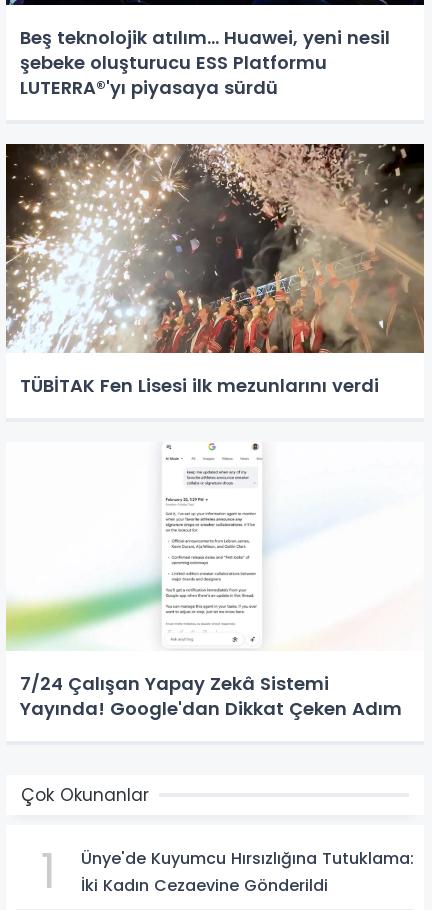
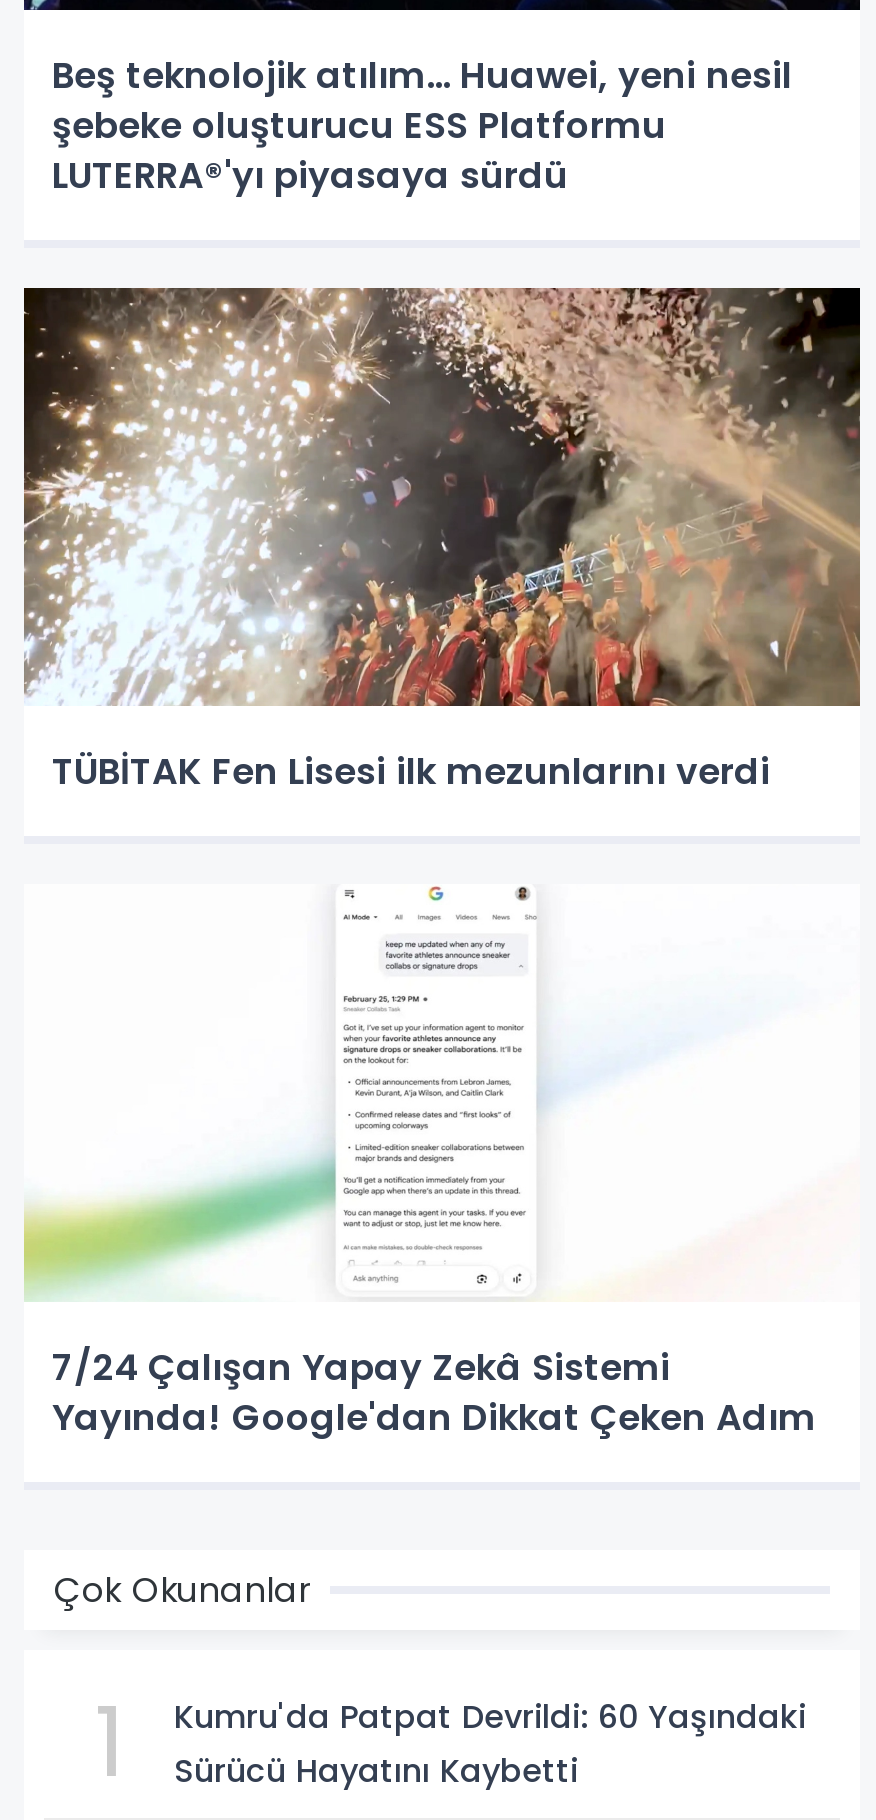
- Ünye'de Kuyumcu Hırsızlığına Tutuklama:
- İki Kadın Cezaevine Gönderildi
+ Kumru'da Patpat Devrildi: 60 Yaşındaki
+ Sürücü Hayatını Kaybetti
